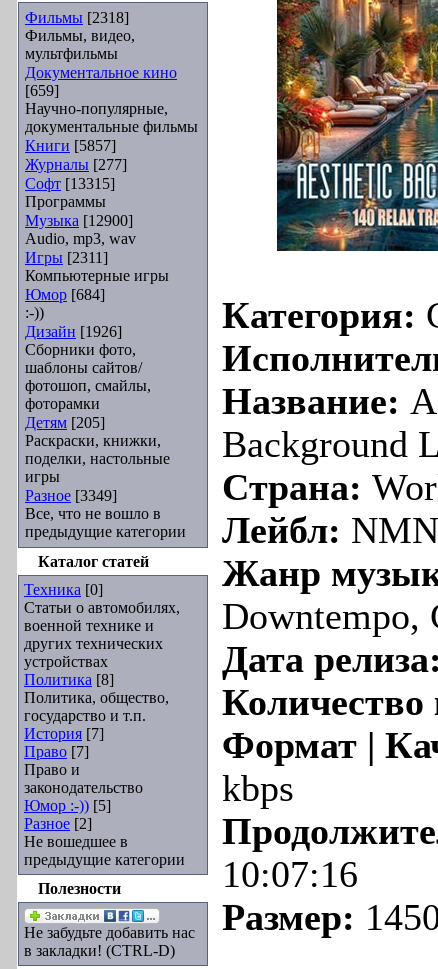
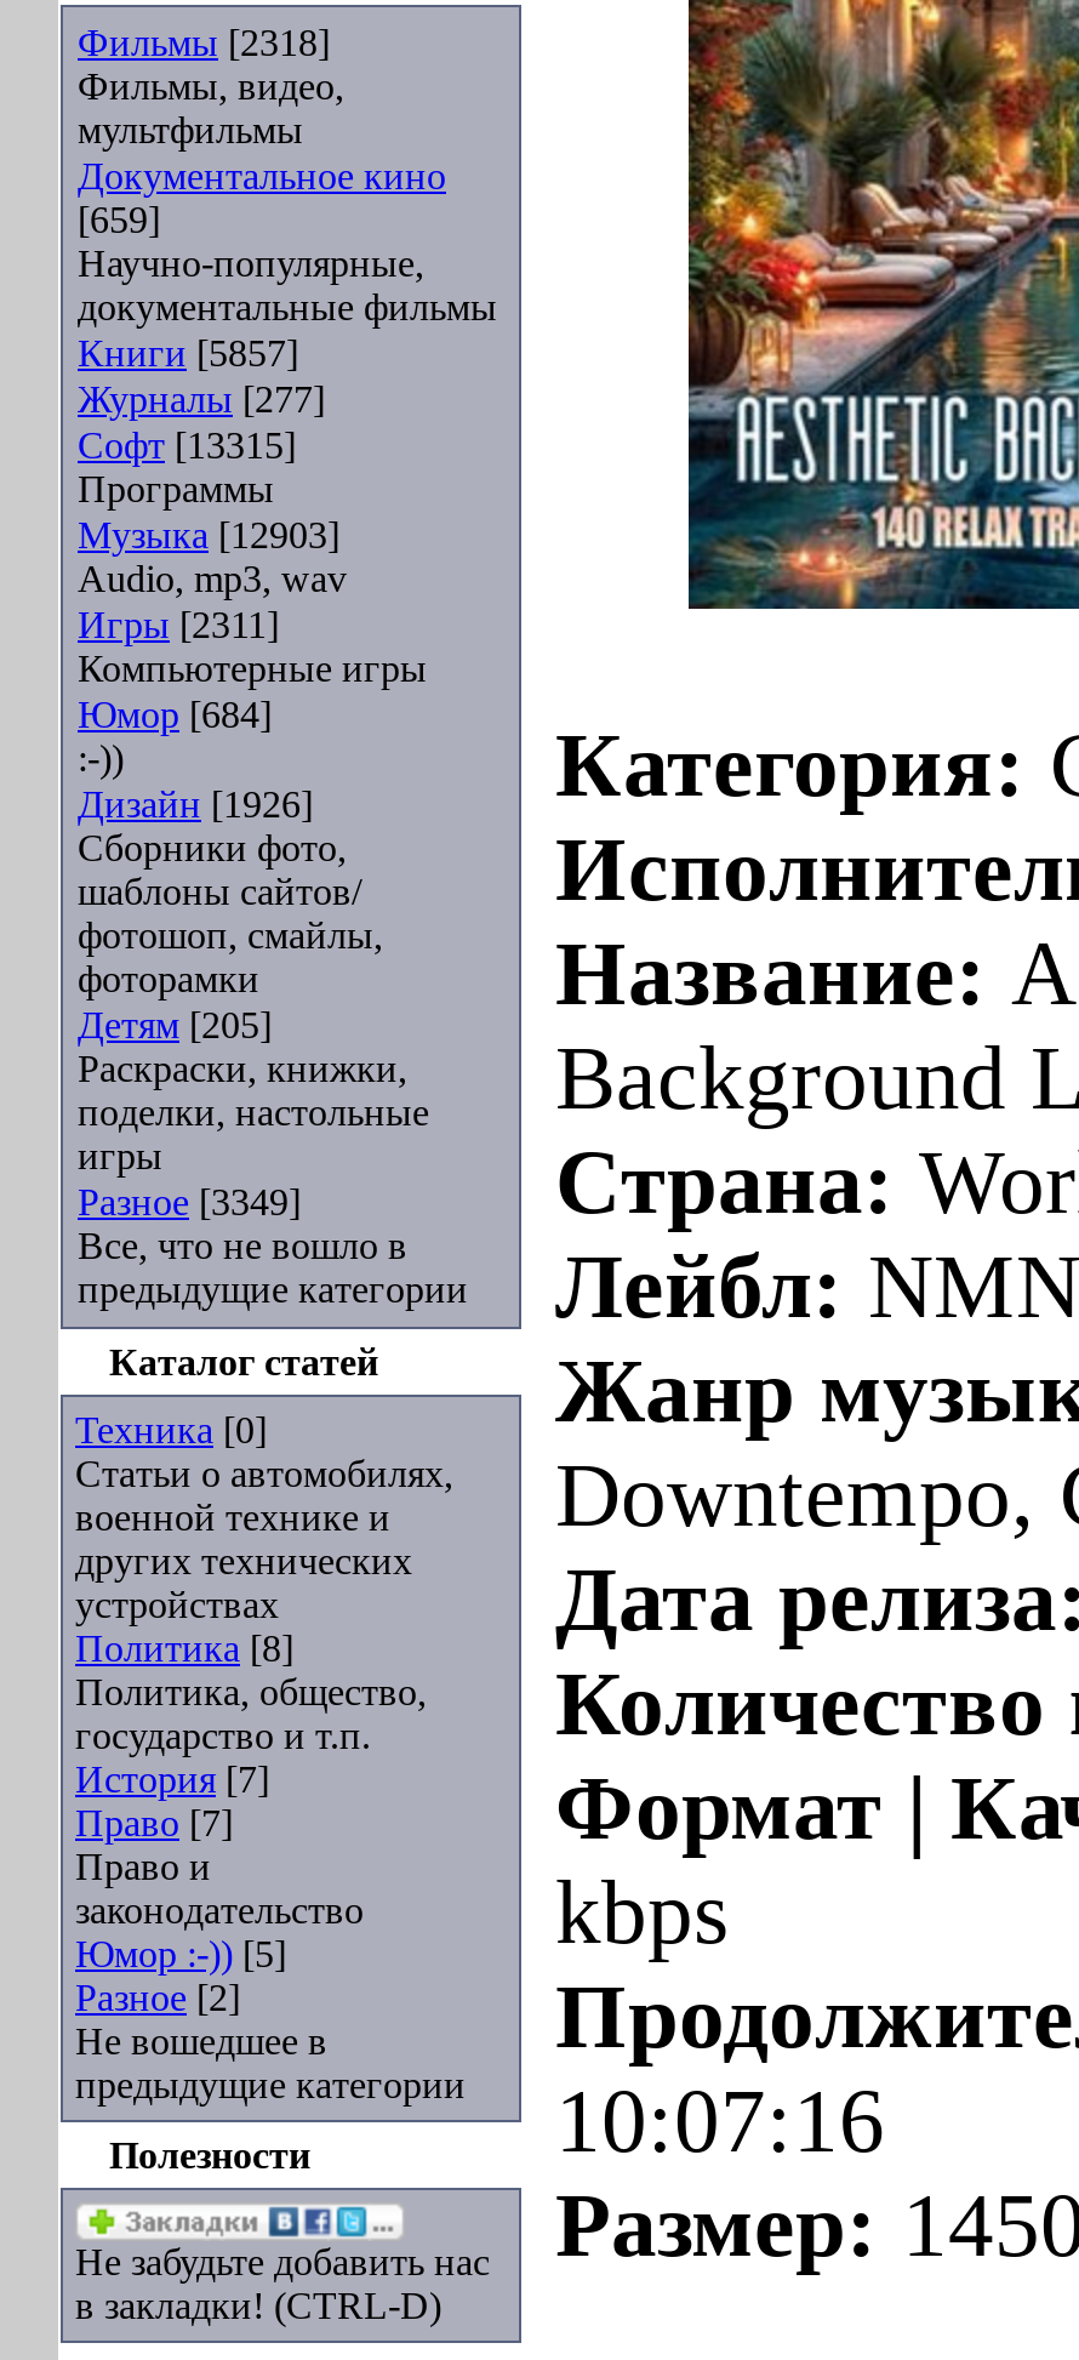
- Музыка [12900]
+ Музыка [12903]
